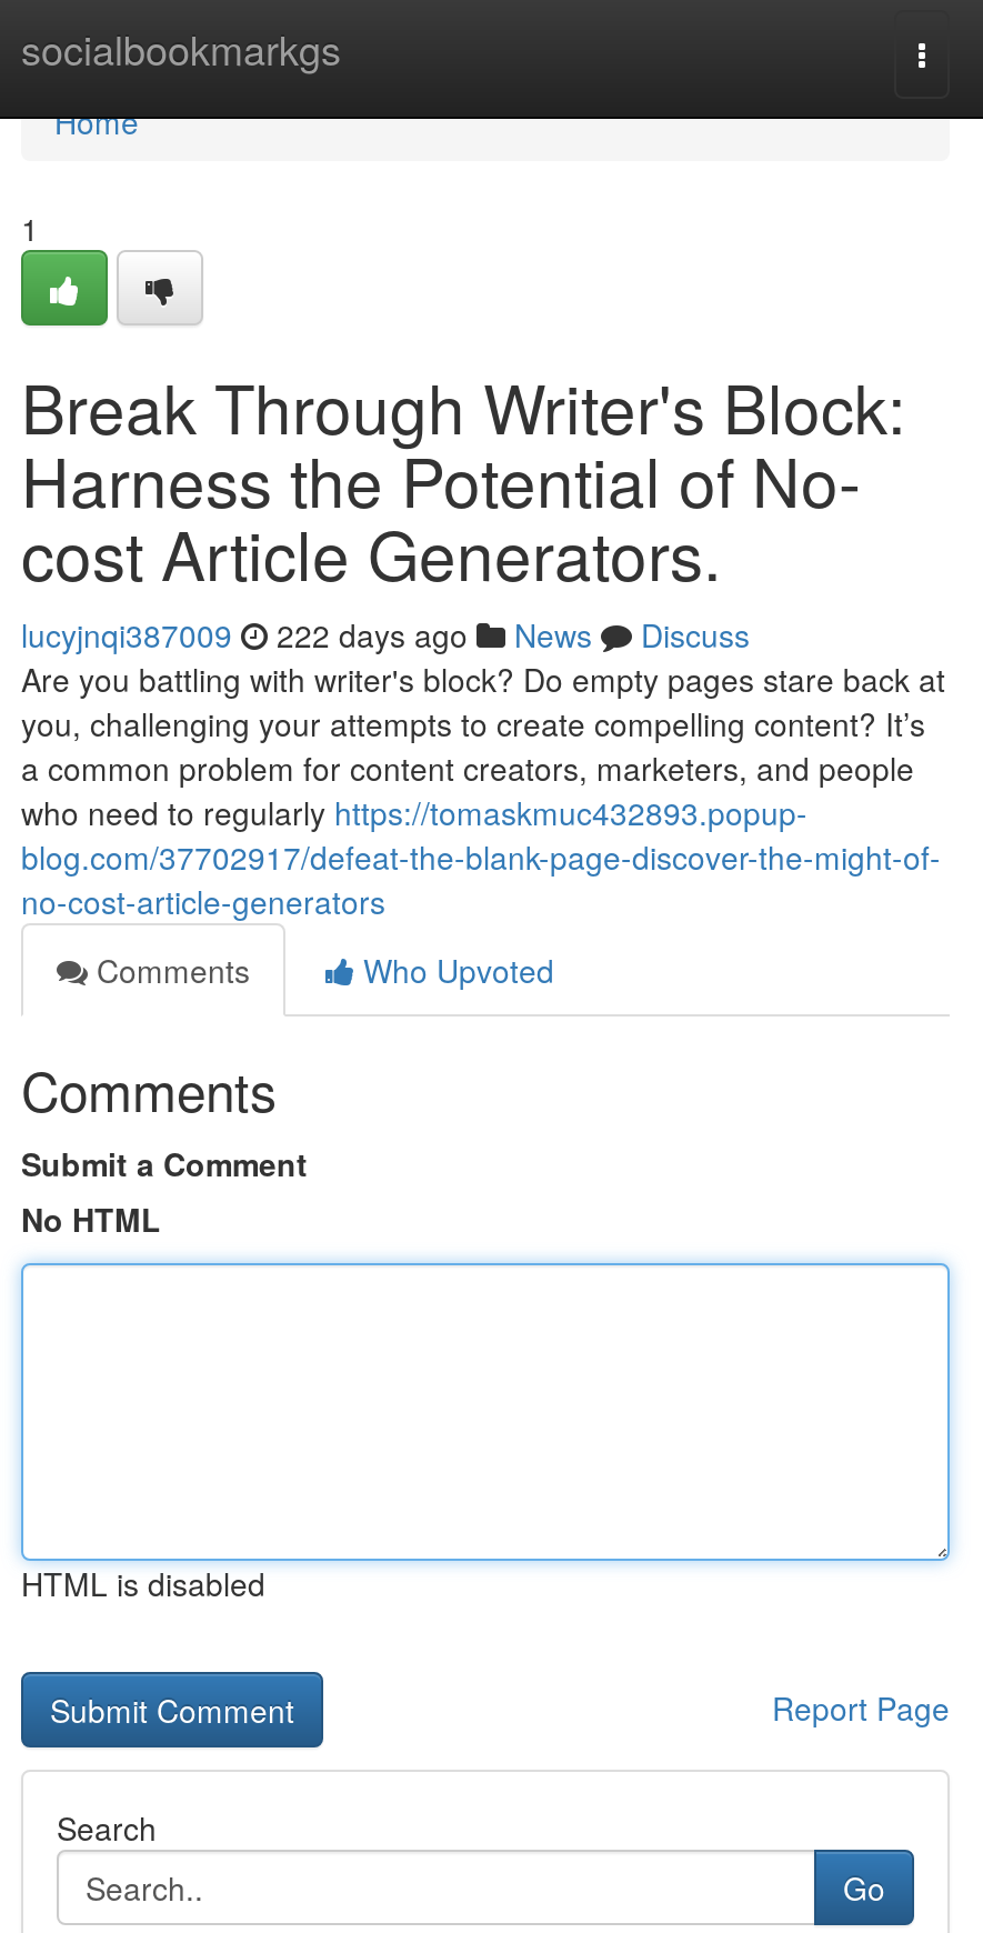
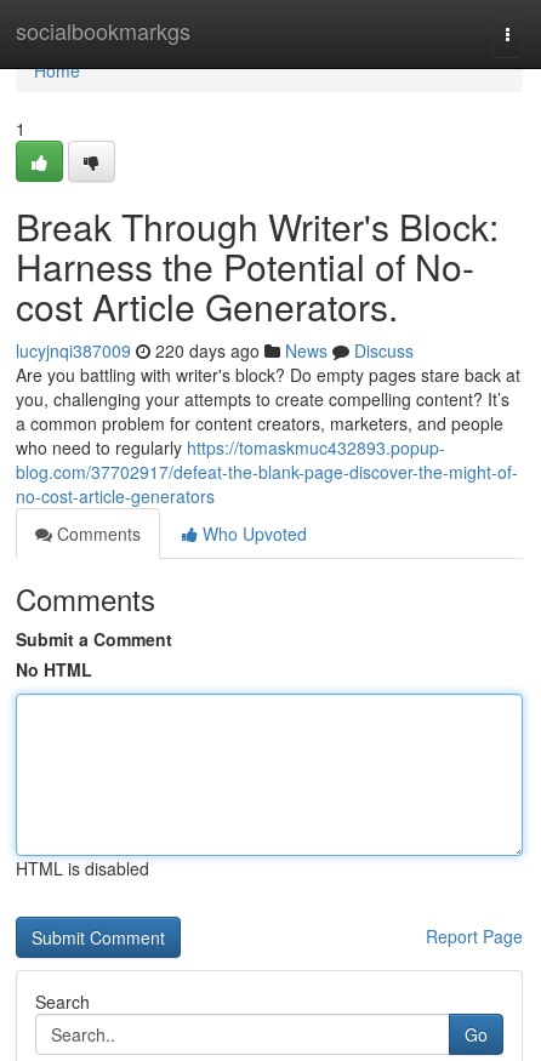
- lucyjnqi387009 222 days ago News Discuss
+ lucyjnqi387009 220 days ago News Discuss
